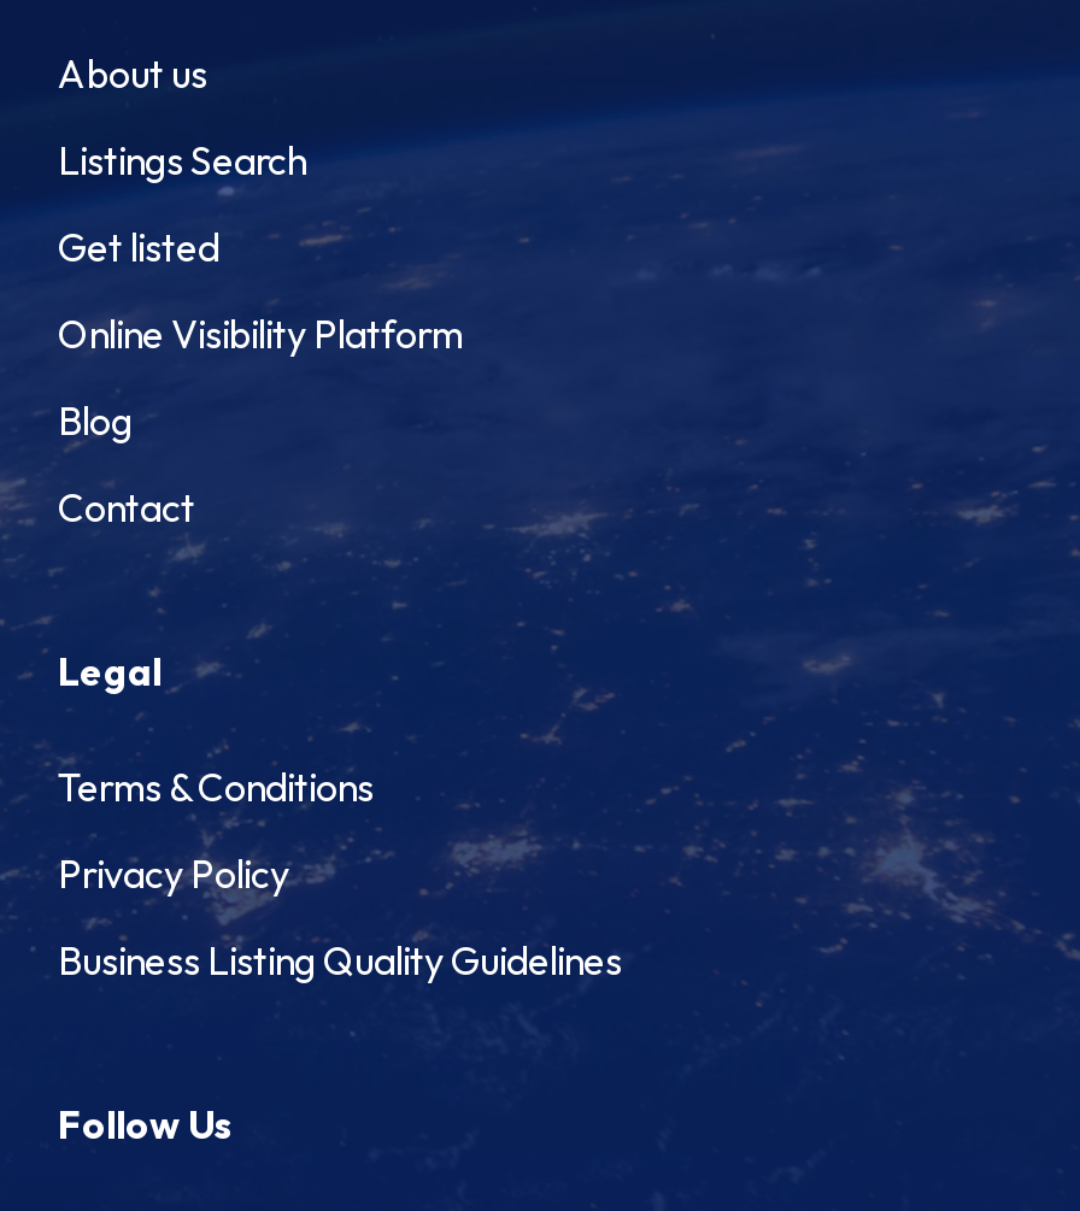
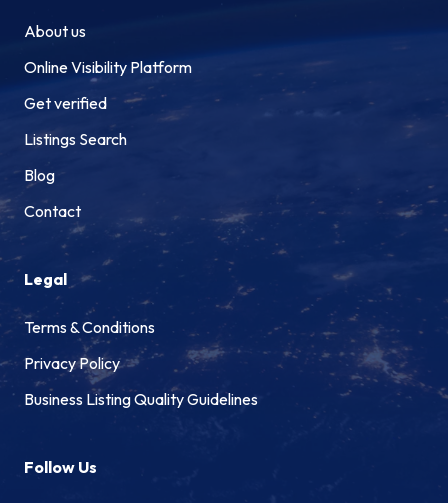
moved down: Listings Search

- Get listed

moved up: Online Visibility Platform

+ Get verified
